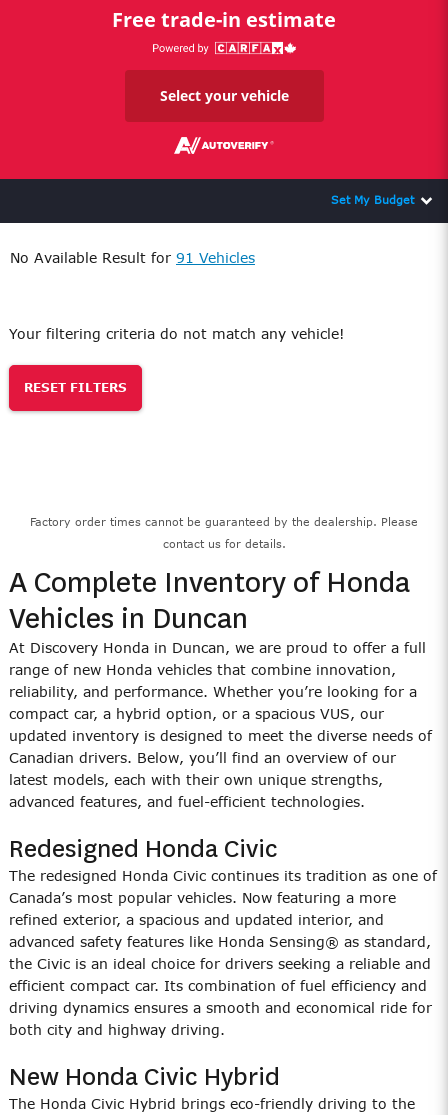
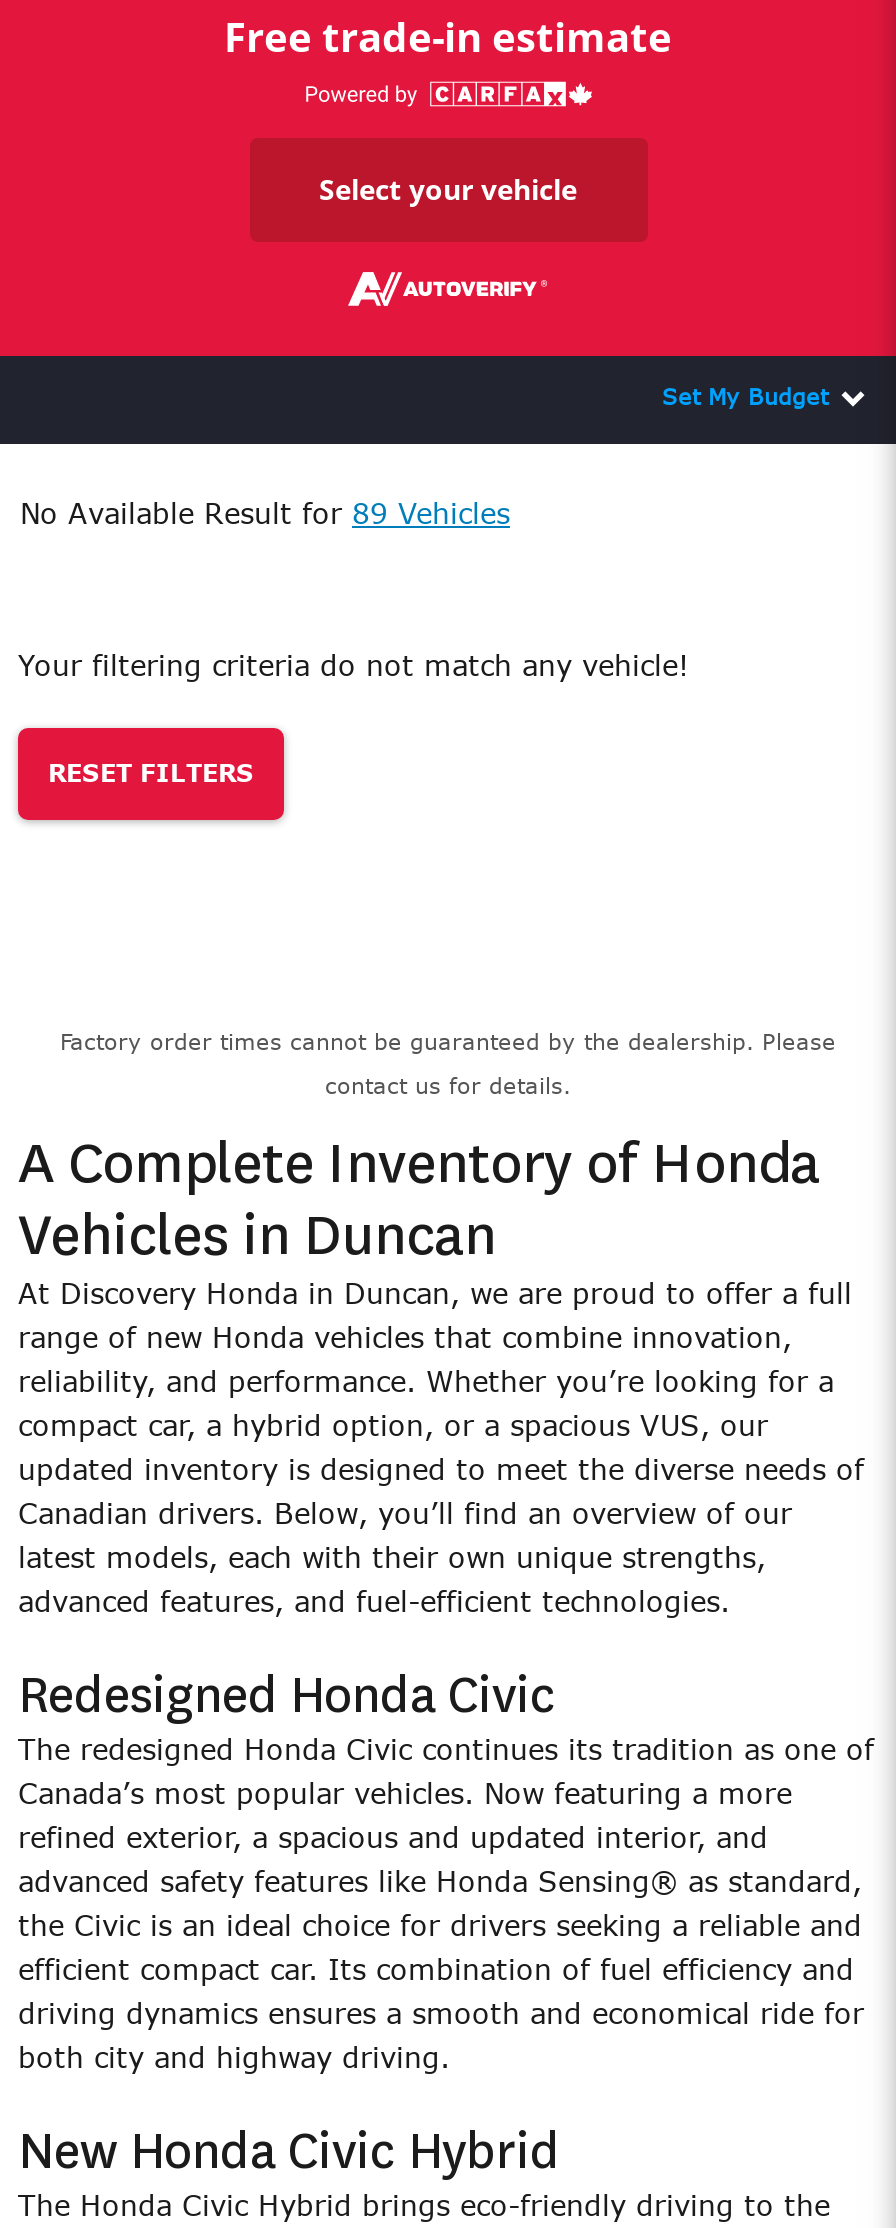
- No Available Result for 91 Vehicles
+ No Available Result for 89 Vehicles
